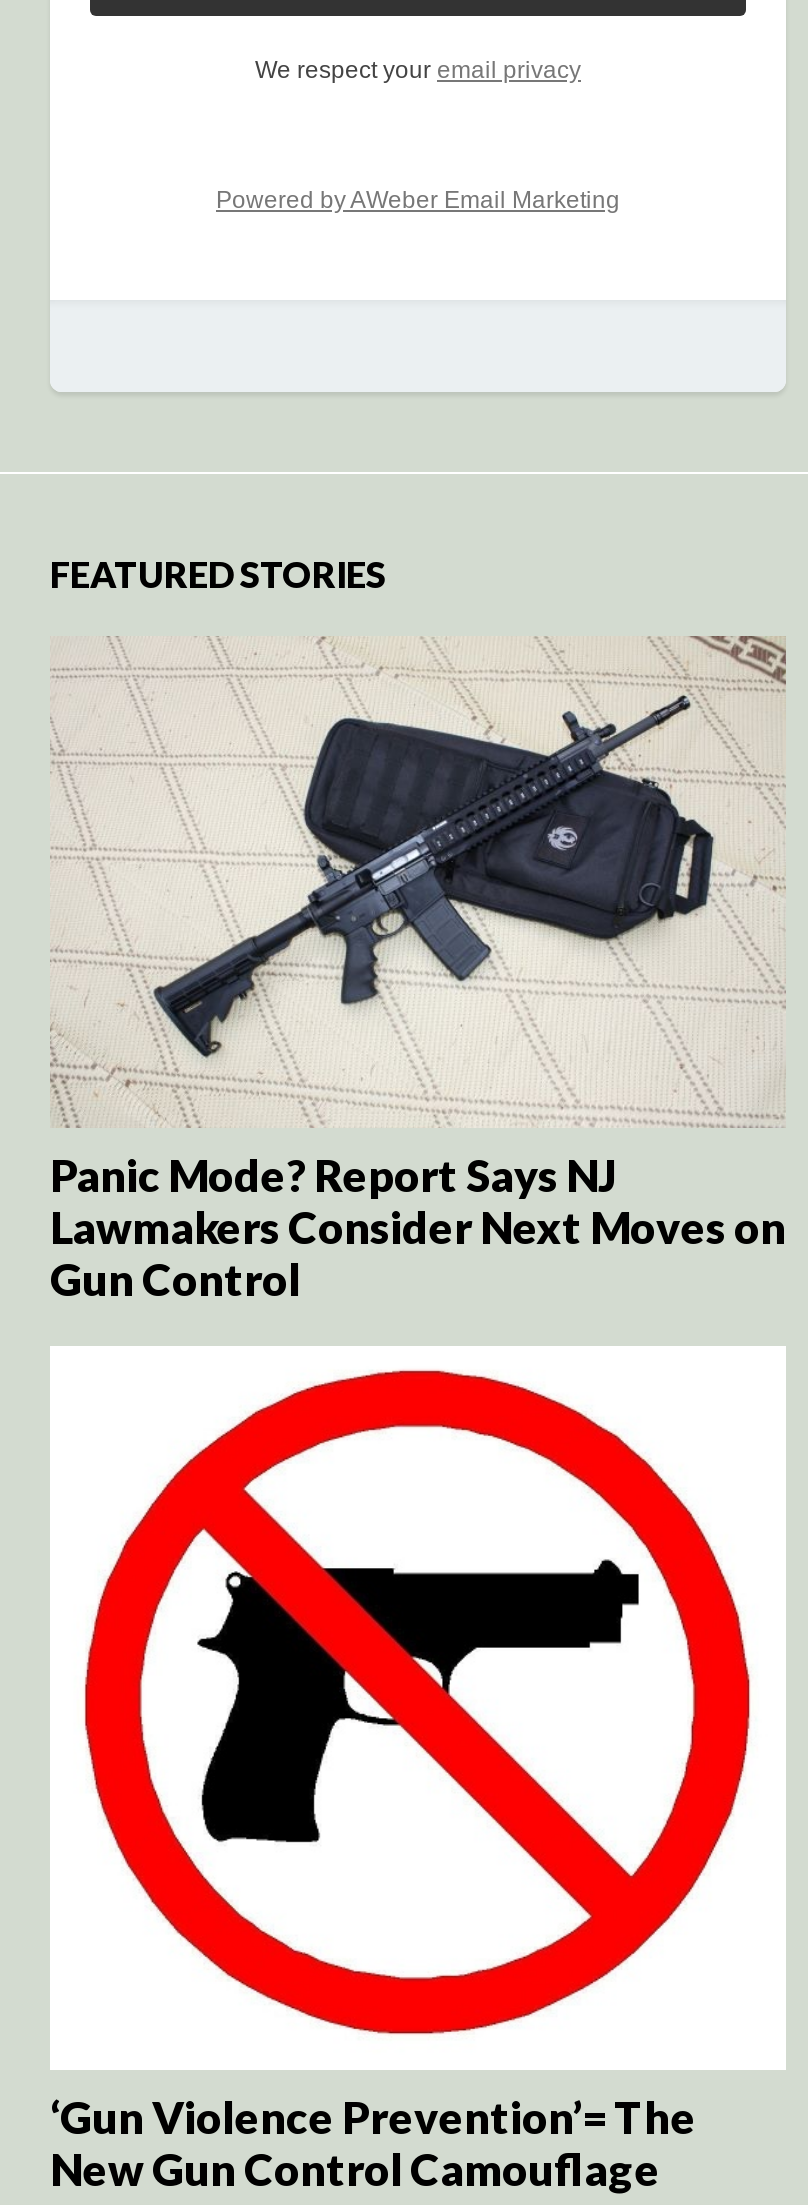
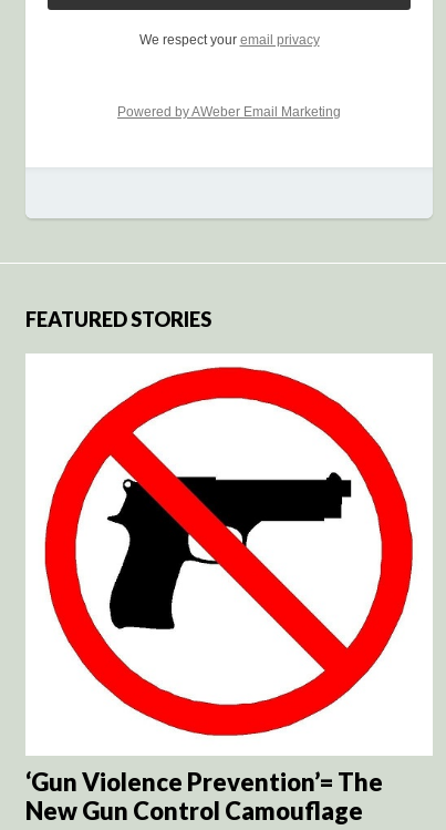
- [image]
- Panic Mode? Report Says NJ
- Lawmakers Consider Next Moves on
- Gun Control
